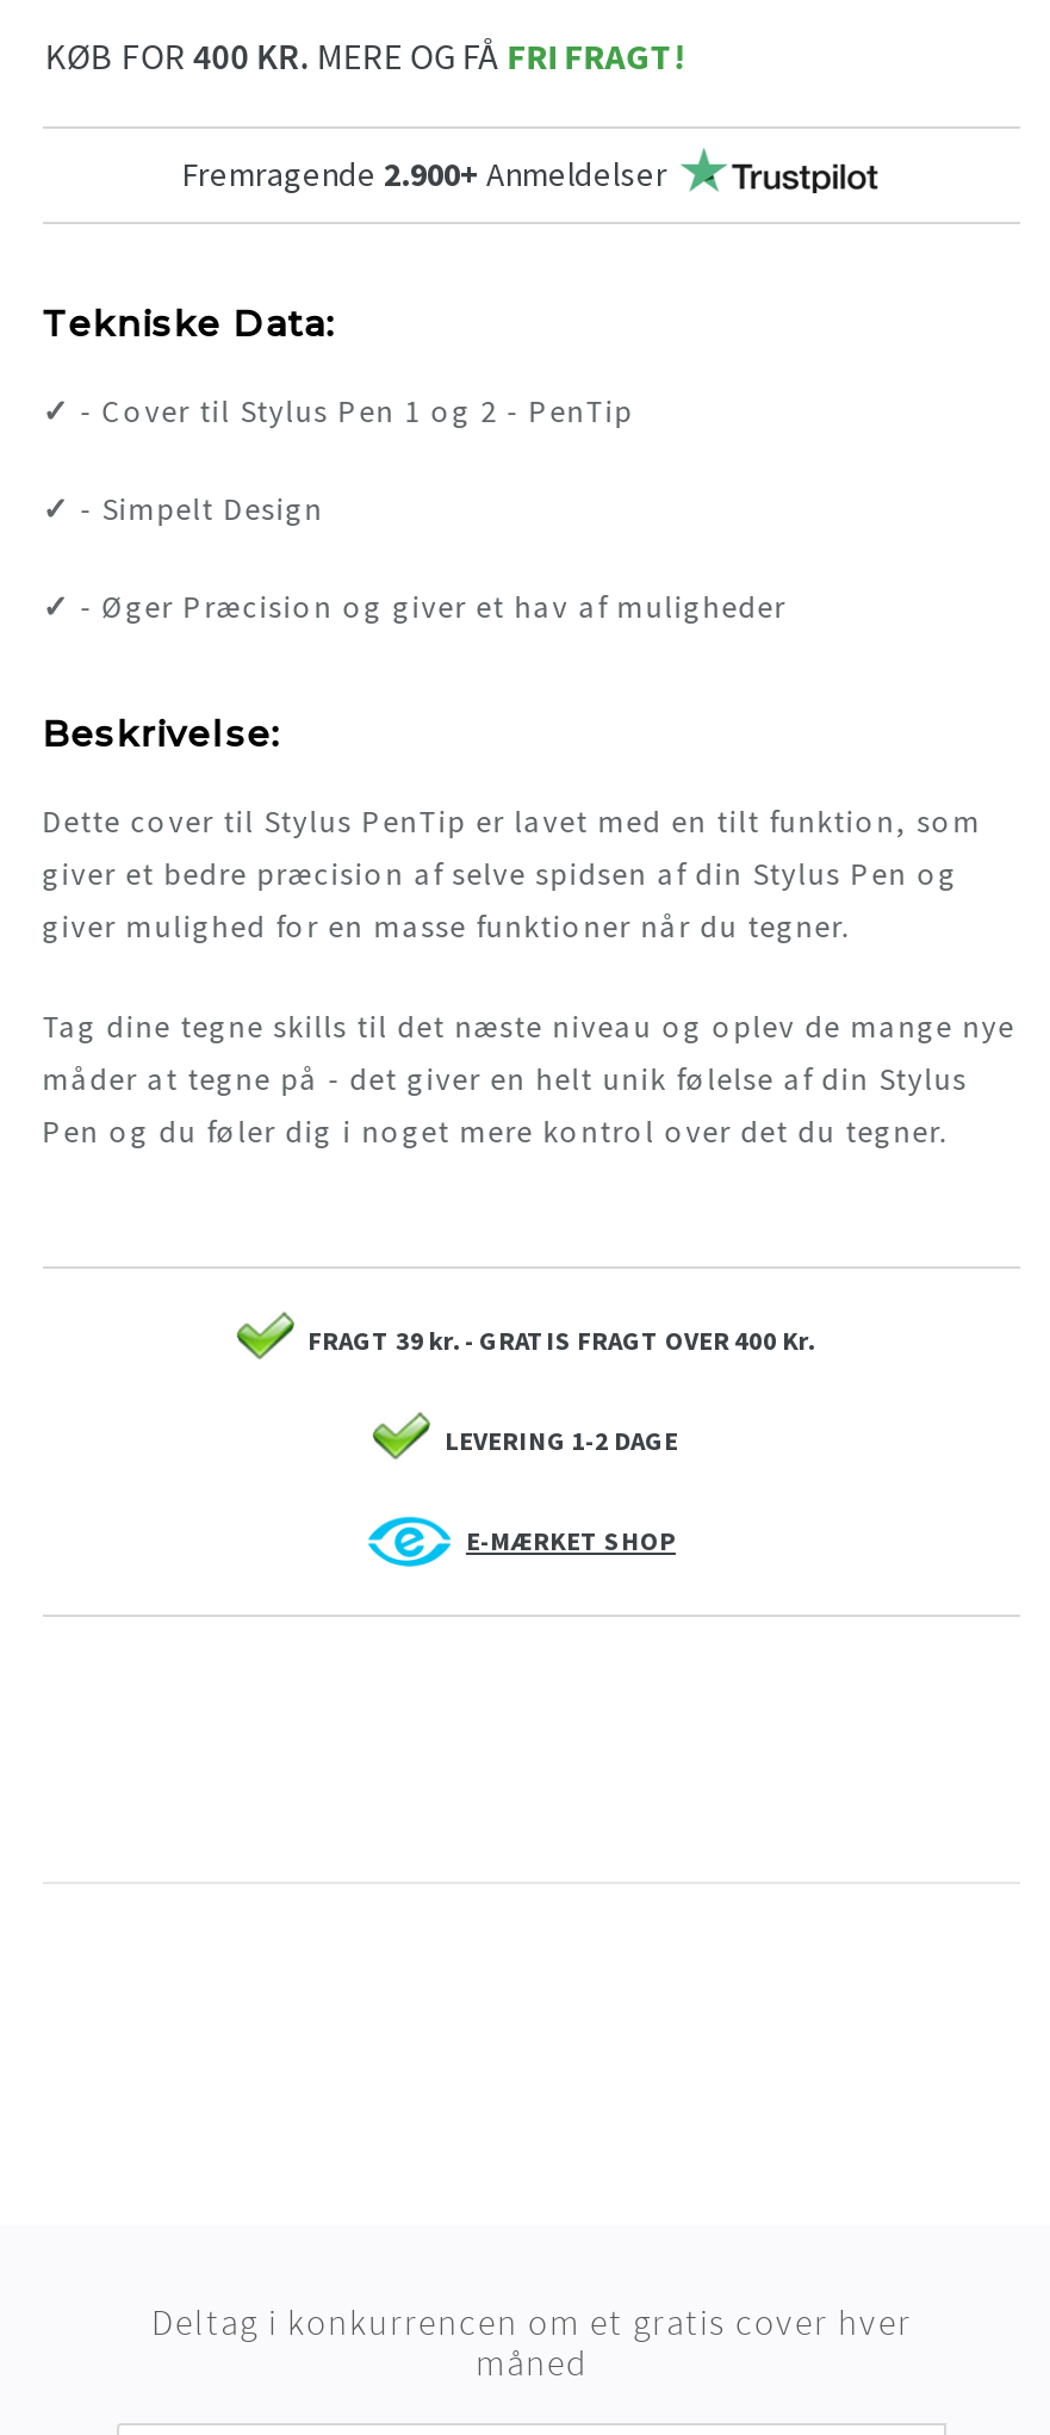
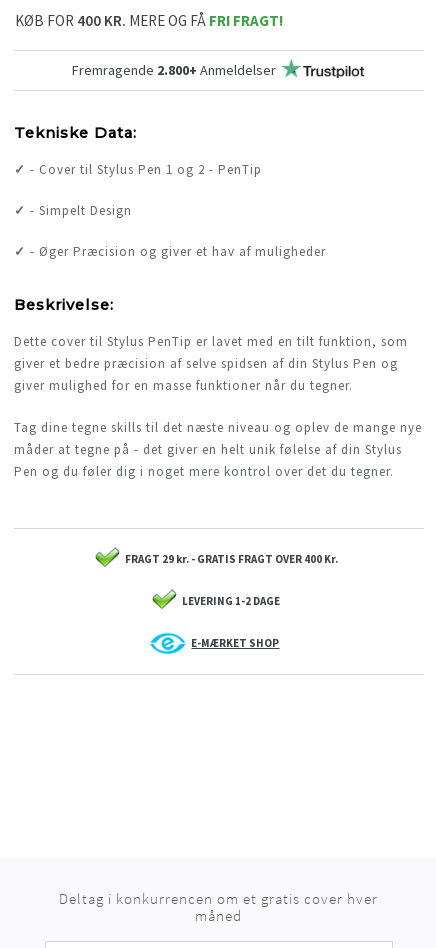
- Fremragende 2.900+ Anmeldelser
+ Fremragende 2.800+ Anmeldelser

- FRAGT 39 kr. - GRATIS FRAGT OVER 400 Kr.
+ FRAGT 29 kr. - GRATIS FRAGT OVER 400 Kr.
